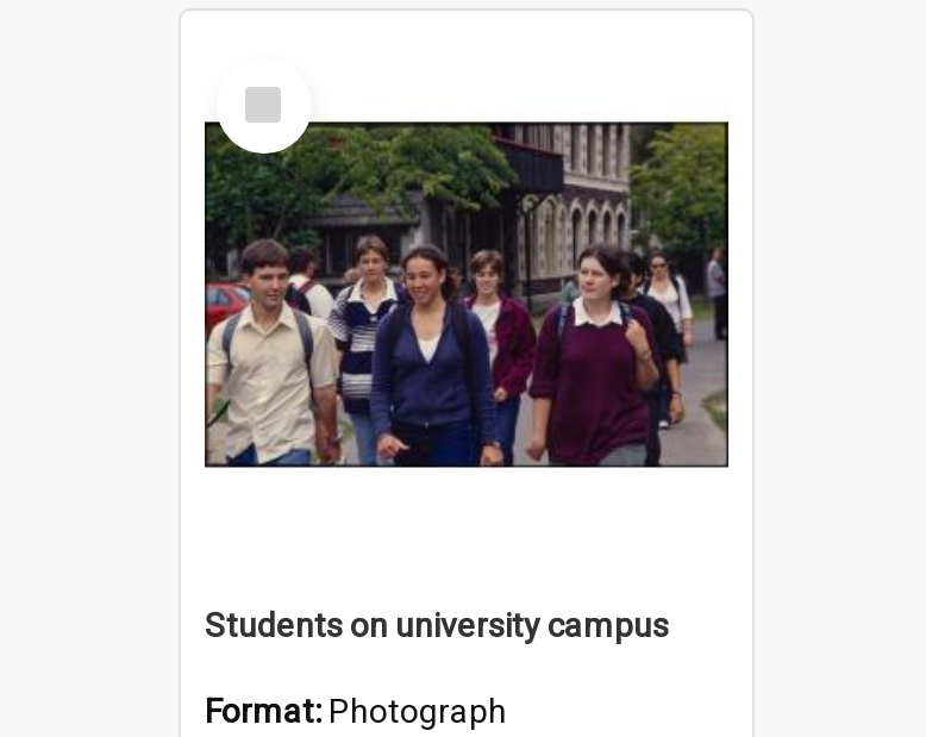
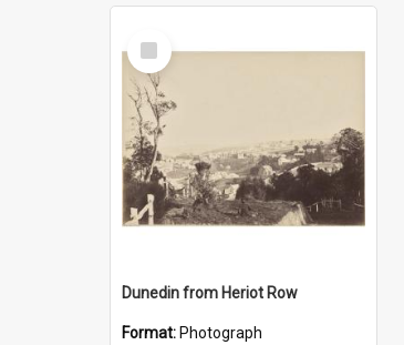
- [image]
+ [image]

- Students on university campus
+ Dunedin from Heriot Row
